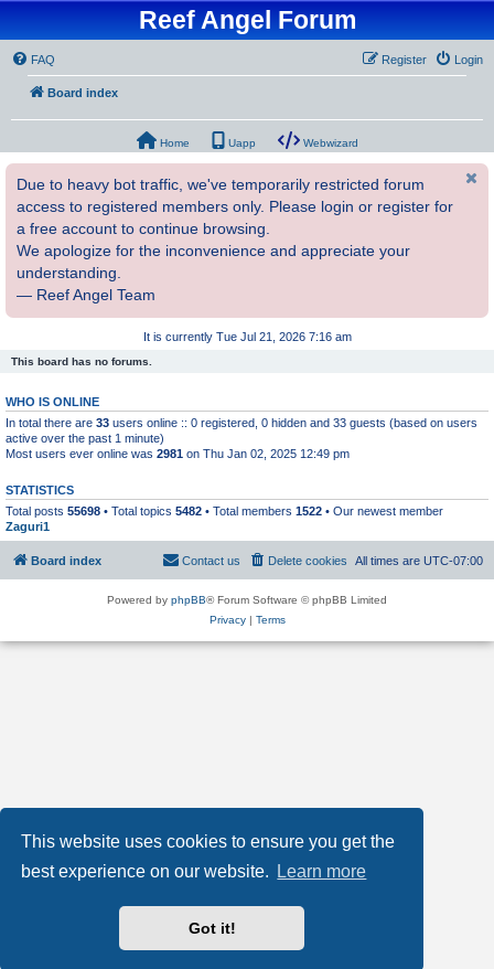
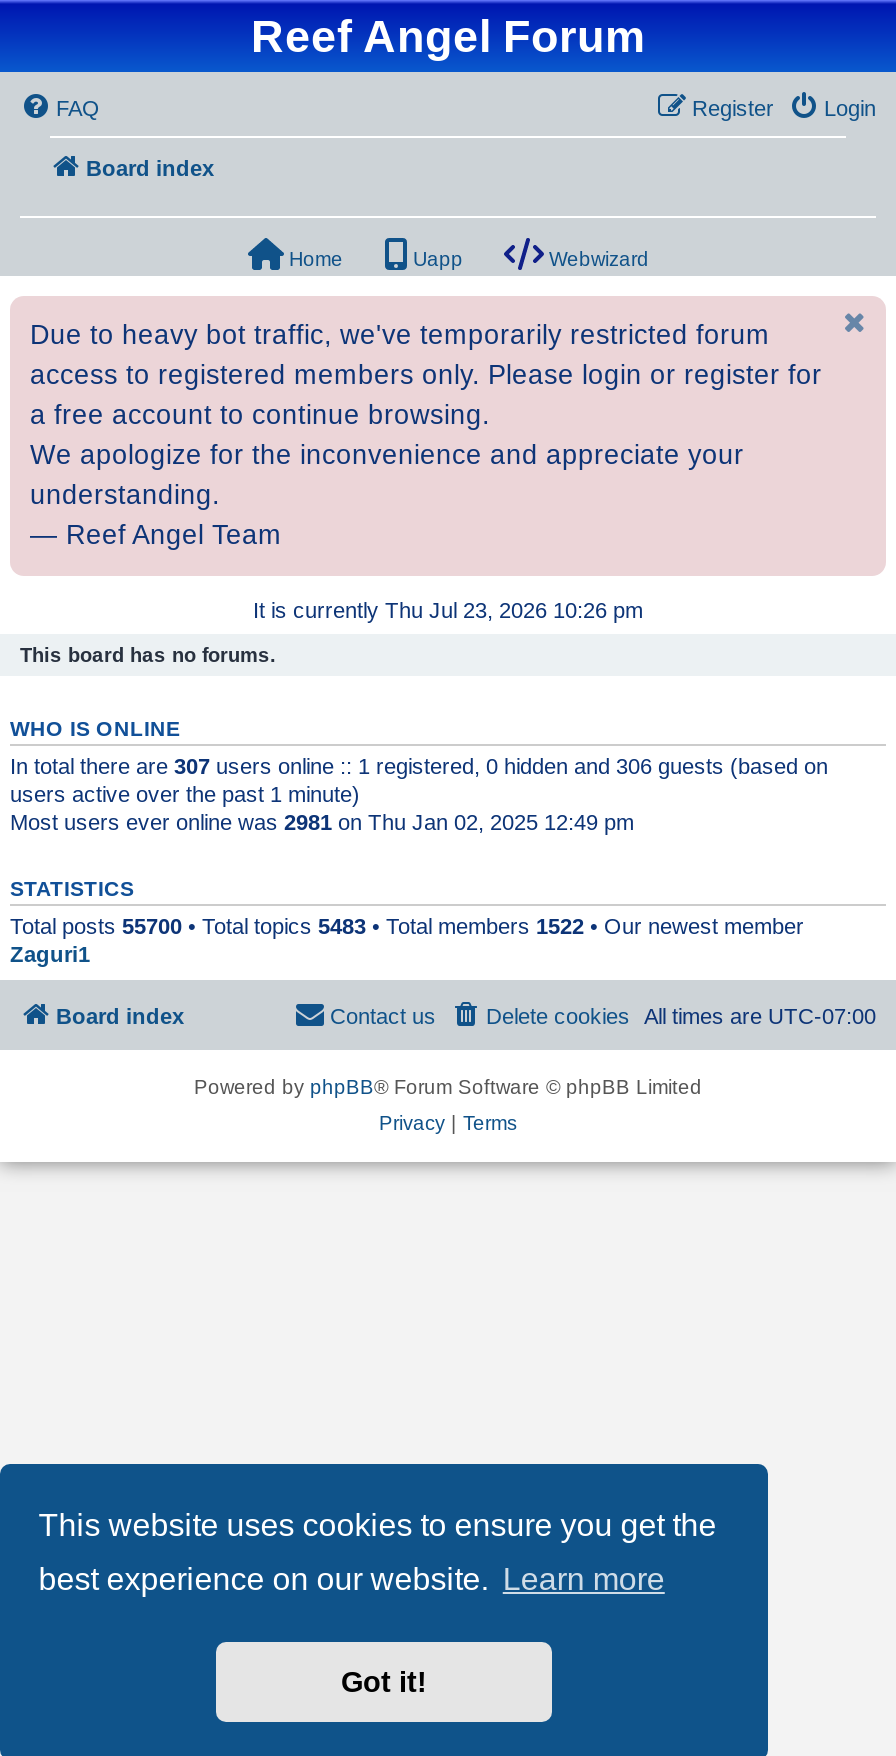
- It is currently Tue Jul 21, 2026 7:16 am
+ It is currently Thu Jul 23, 2026 10:26 pm

- In total there are 33 users online :: 0 registered, 0 hidden and 33 guests (based on users
- active over the past 1 minute)
+ In total there are 307 users online :: 1 registered, 0 hidden and 306 guests (based on
+ users active over the past 1 minute)

- Total posts 55698 • Total topics 5482 • Total members 1522 • Our newest member
+ Total posts 55700 • Total topics 5483 • Total members 1522 • Our newest member
